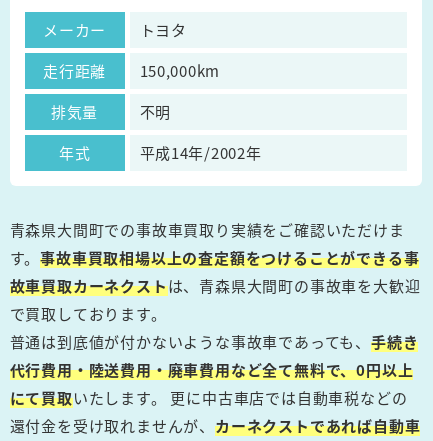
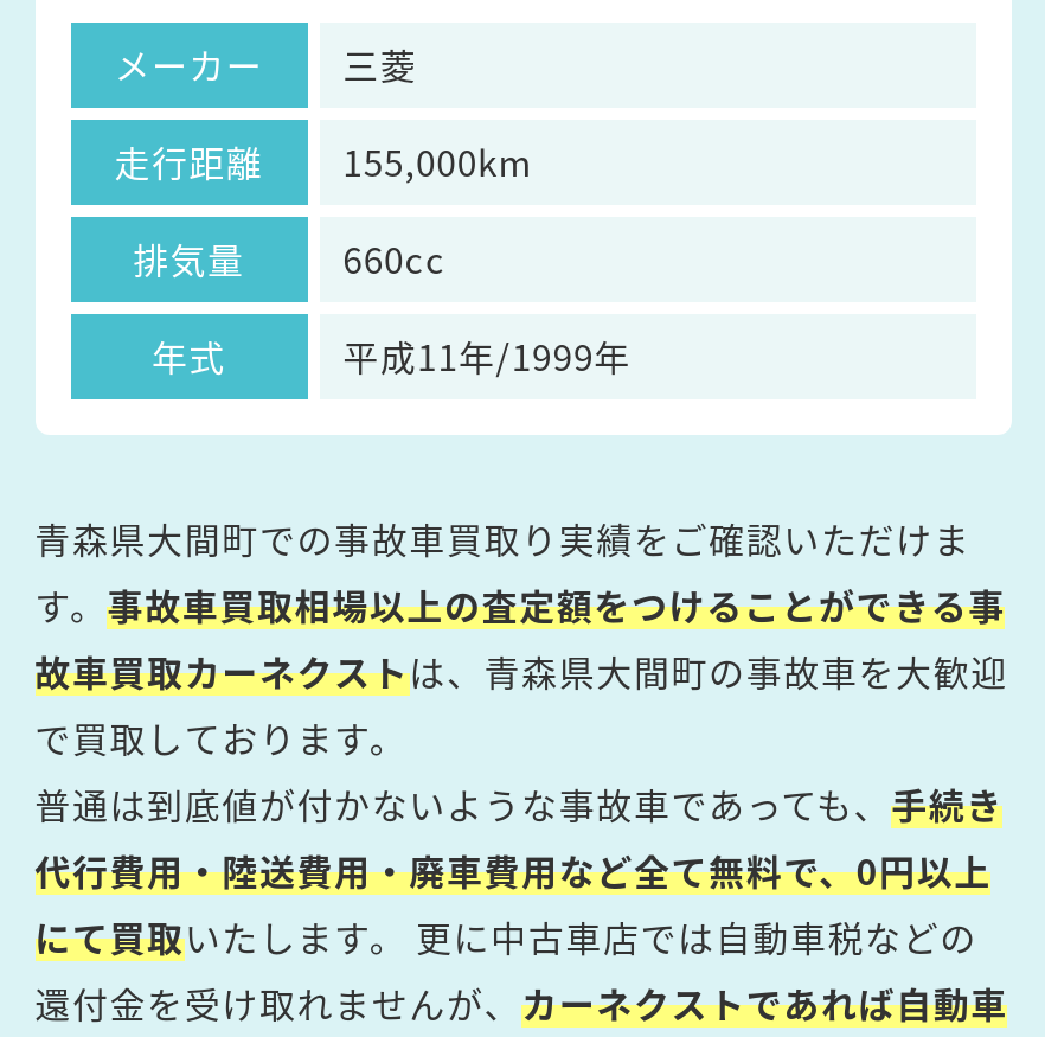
- トヨタ
+ 三菱

- 走行距離 150,000km
+ 走行距離 155,000km

- 不明
+ 660cc

- 平成14年/2002年
+ 平成11年/1999年
